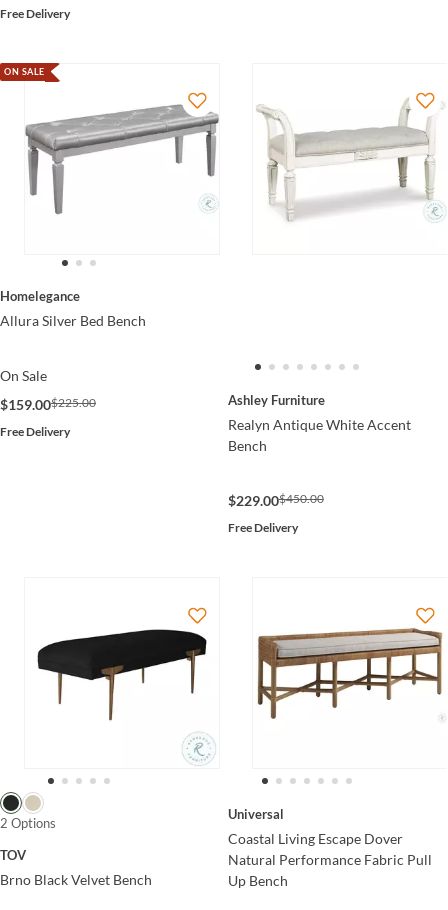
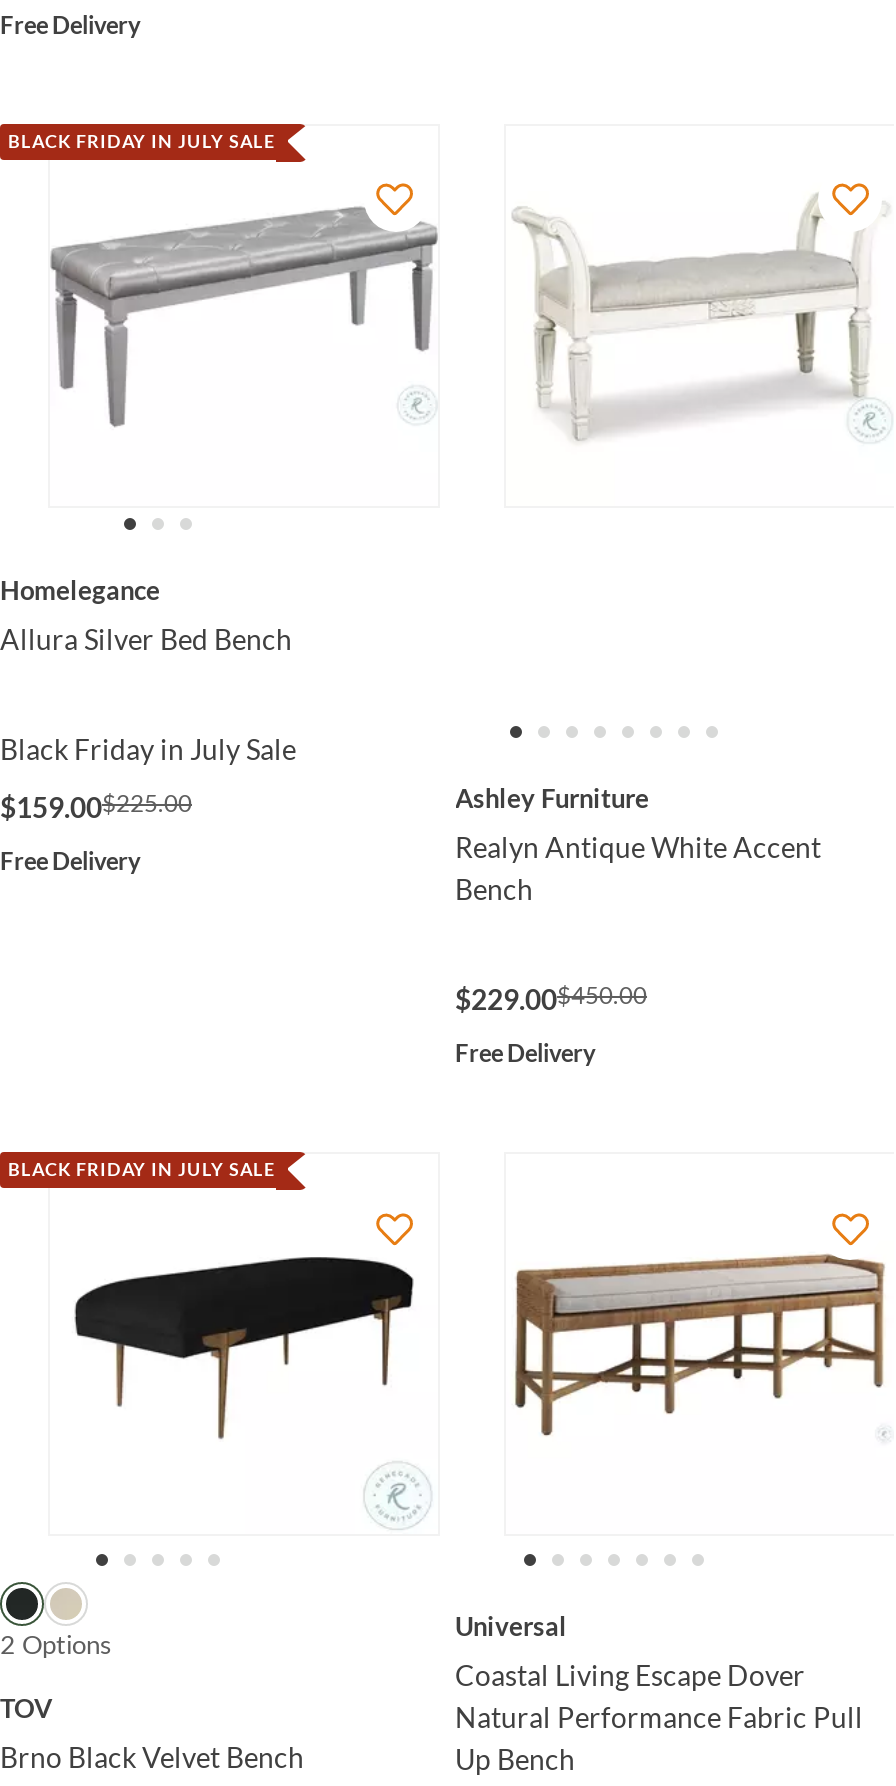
- ON SALE
+ BLACK FRIDAY IN JULY SALE

- On Sale
+ Black Friday in July Sale

+ BLACK FRIDAY IN JULY SALE
